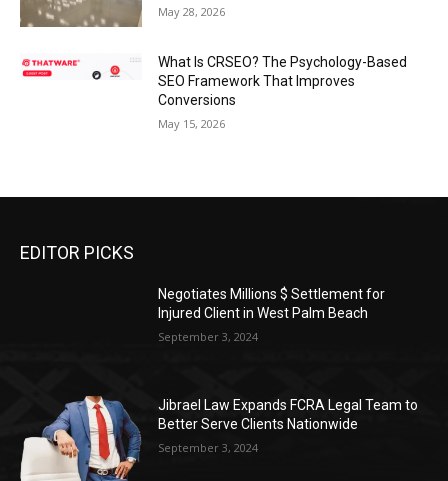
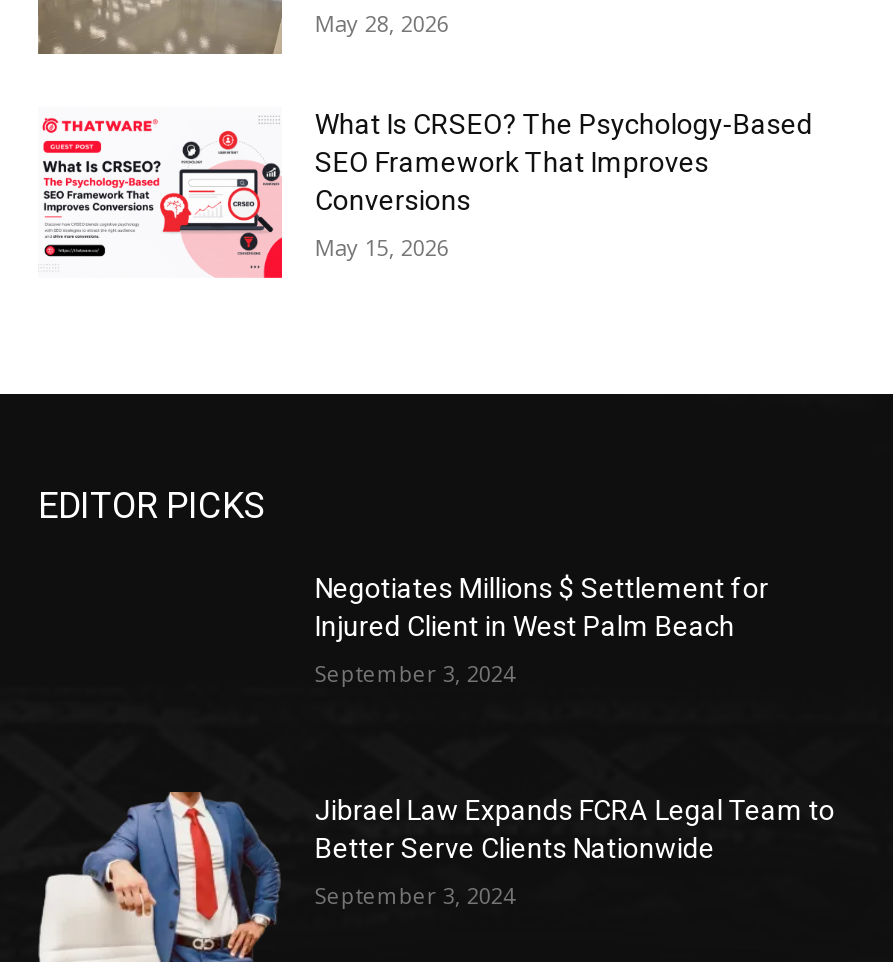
+ [image]
